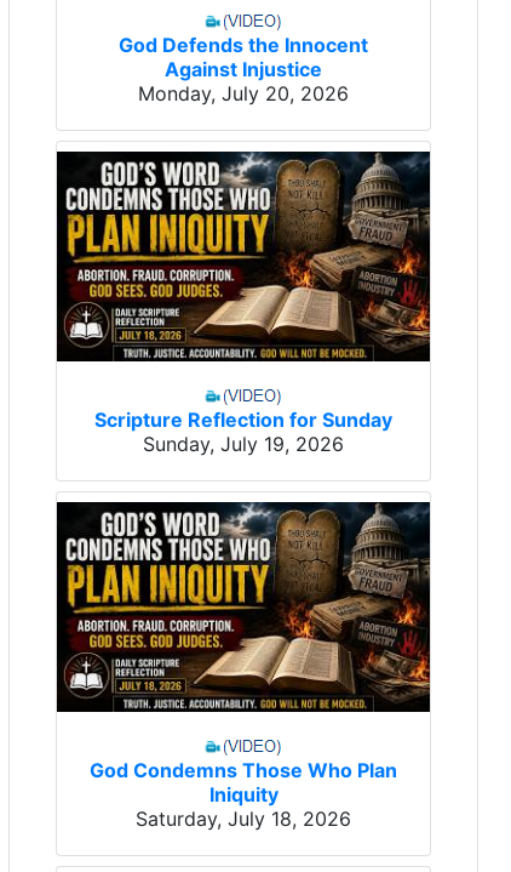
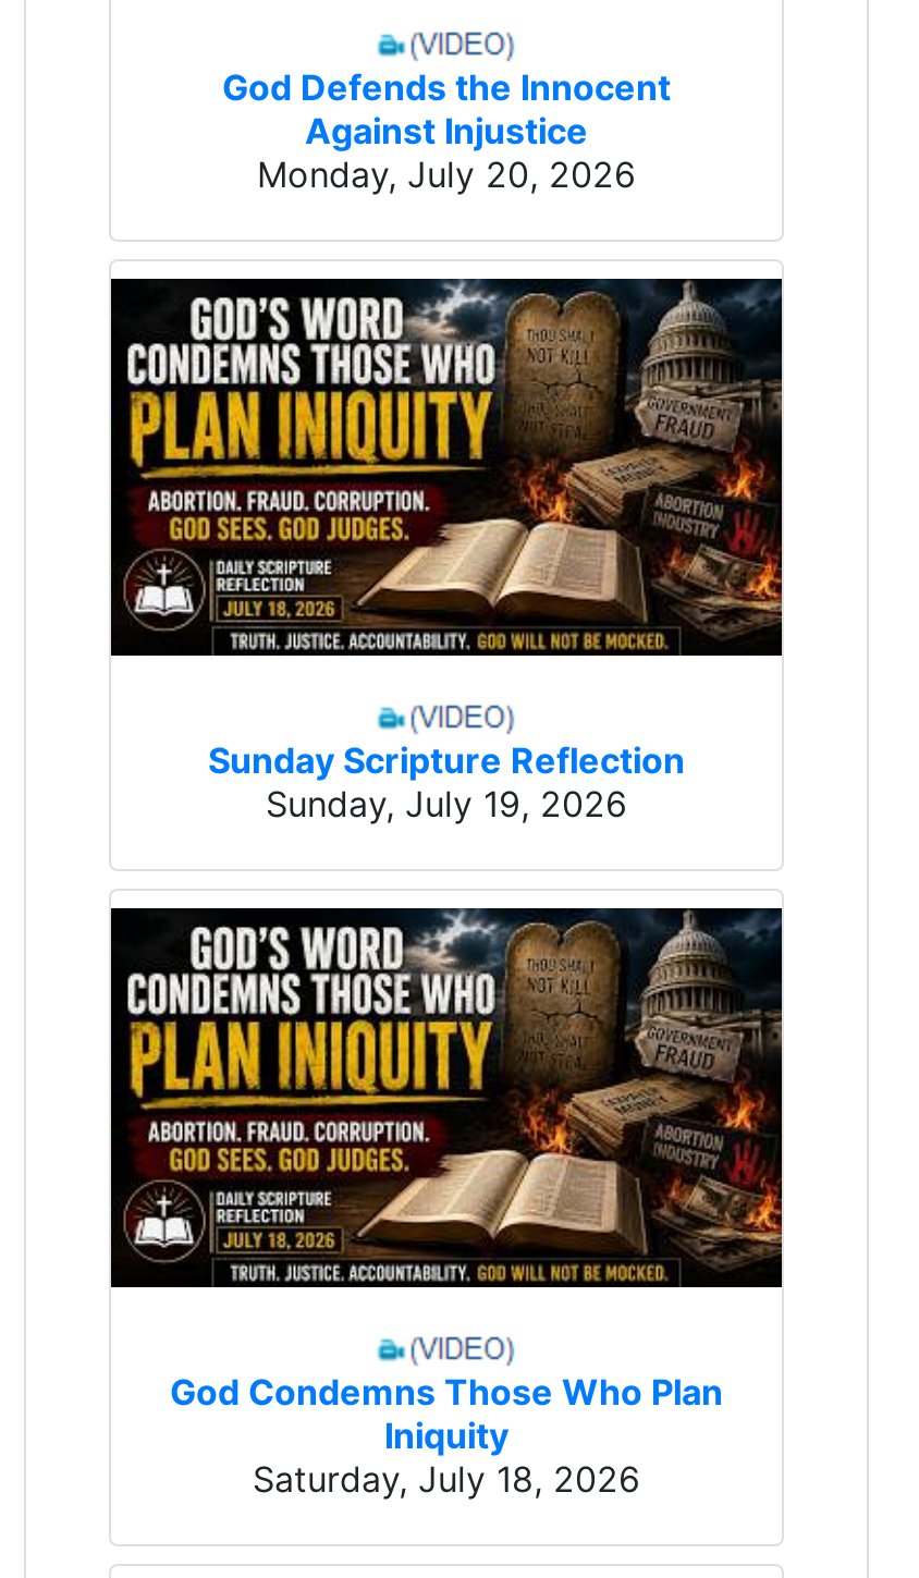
- Scripture Reflection for Sunday
+ Sunday Scripture Reflection
